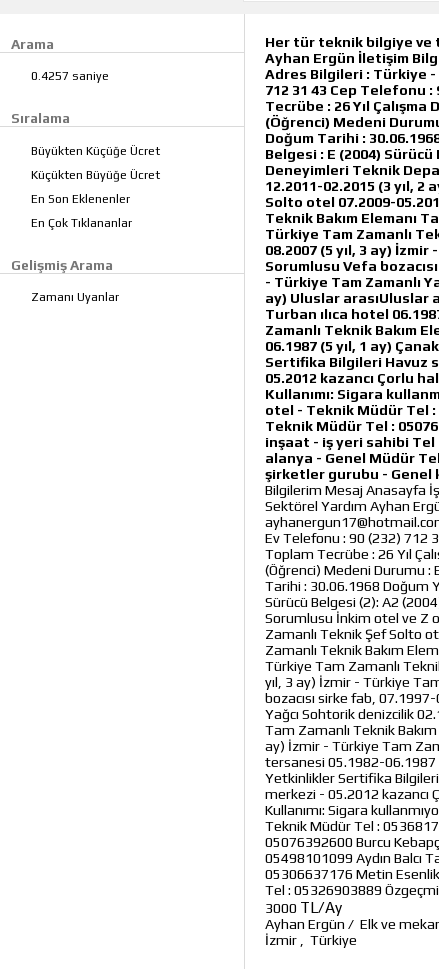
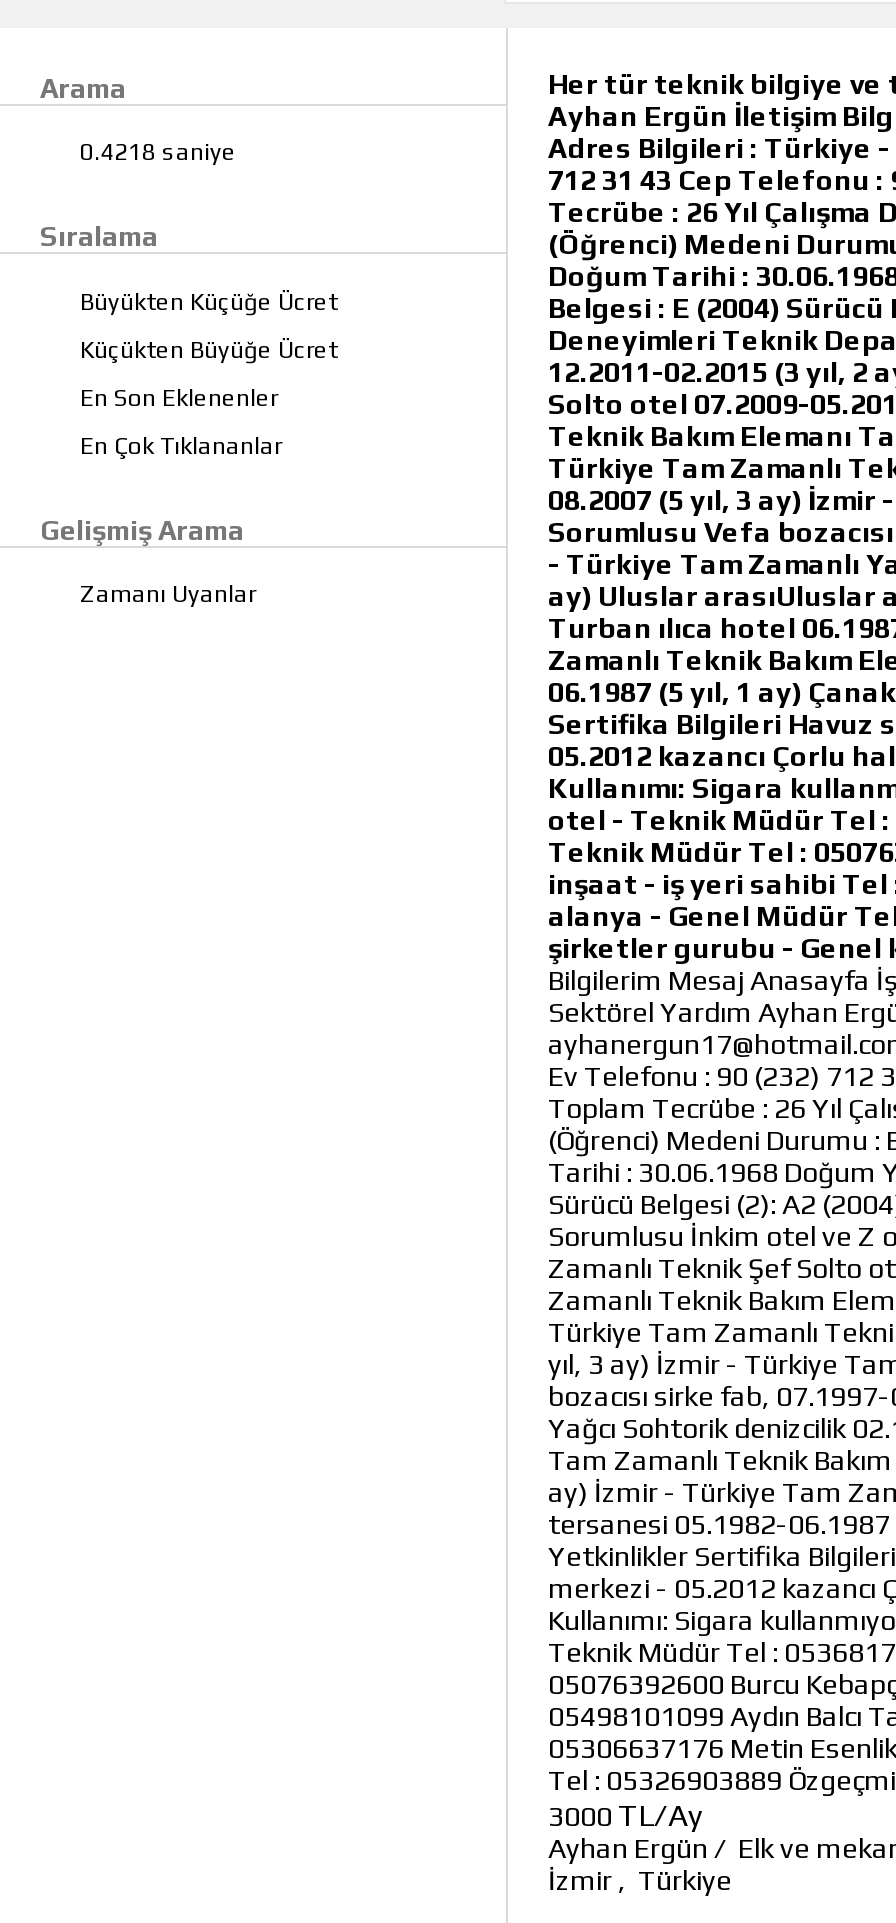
- 0.4257 saniye
+ 0.4218 saniye
